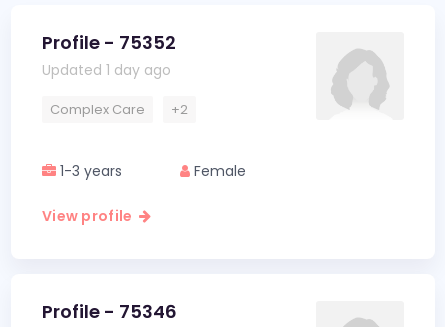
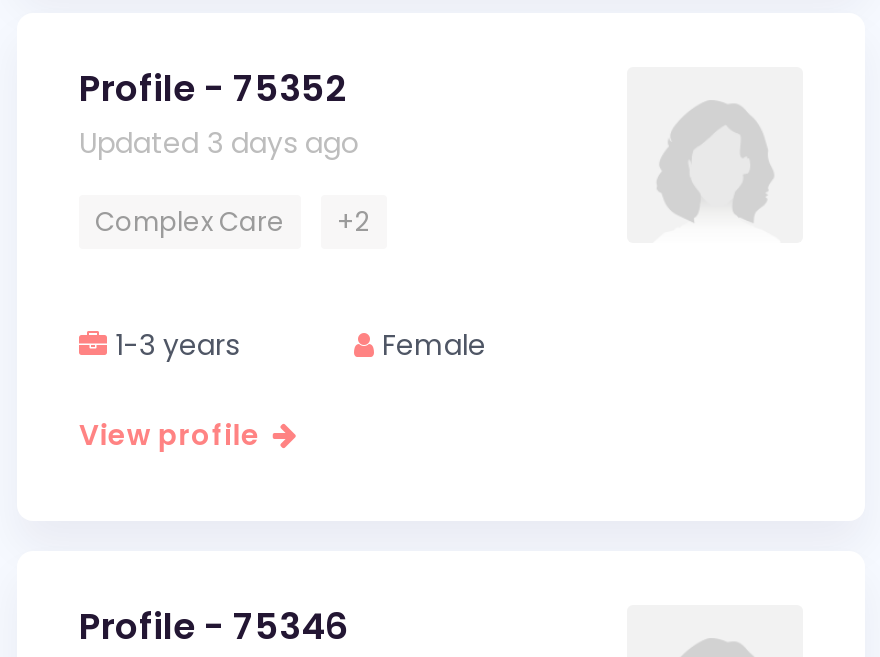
- Updated 1 day ago
+ Updated 3 days ago
